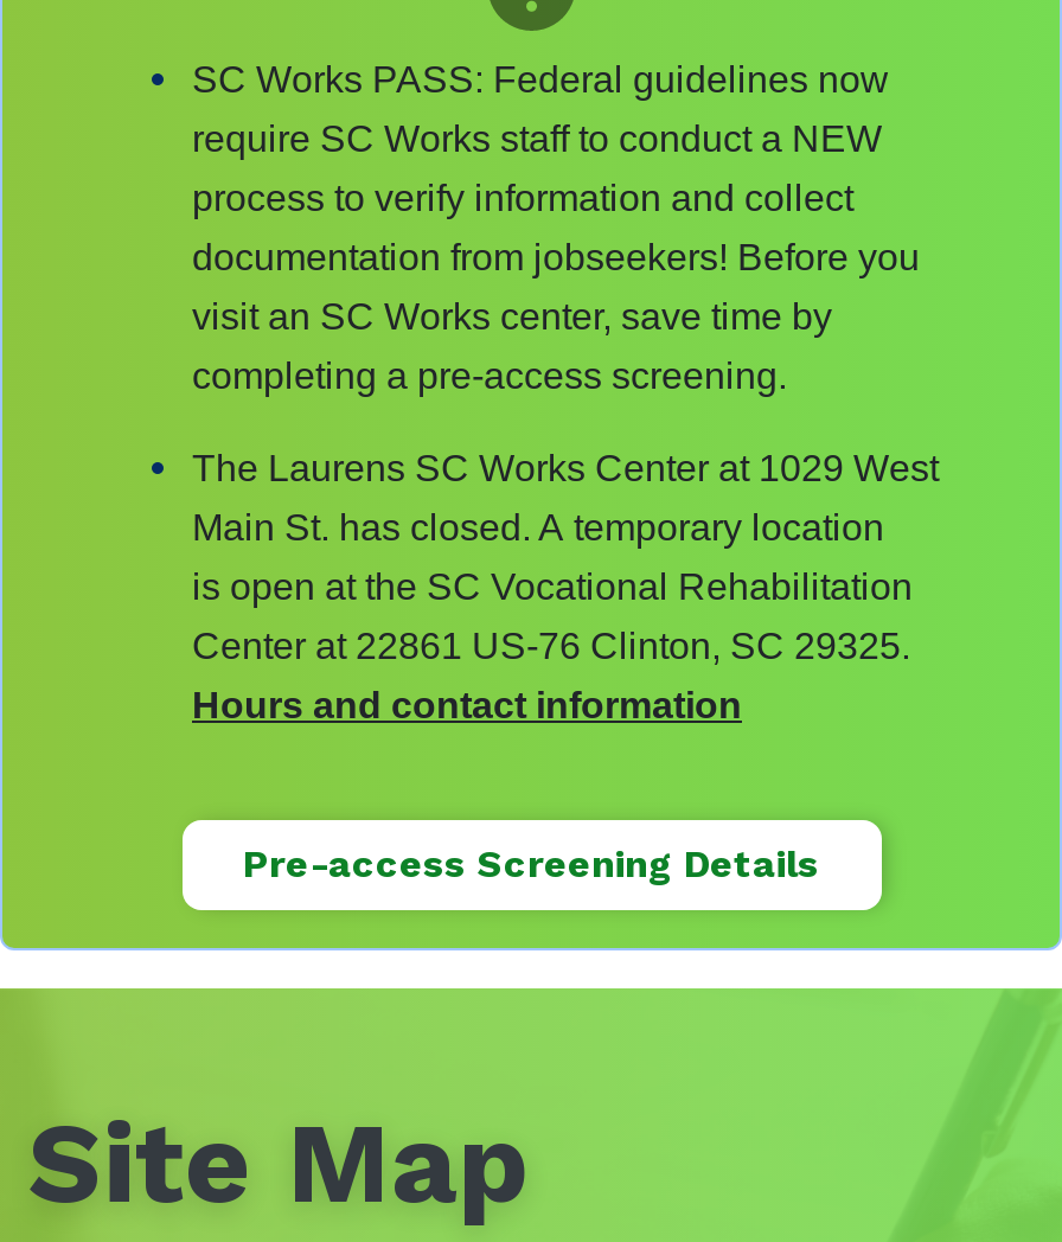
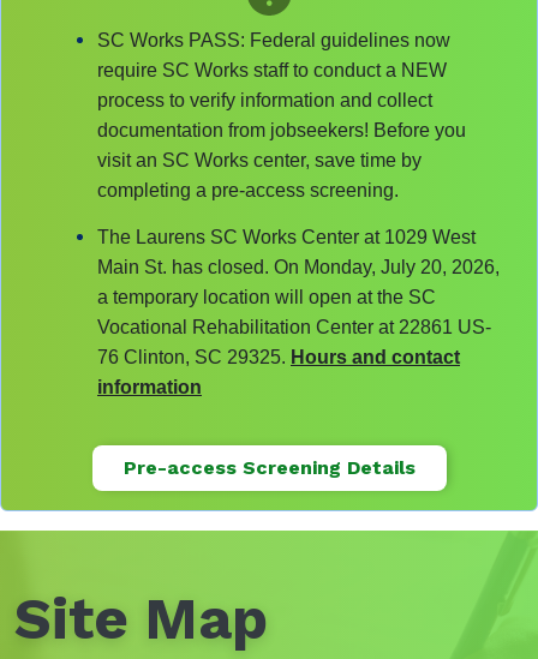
- Main St. has closed. A temporary location
- is open at the SC Vocational Rehabilitation
- Center at 22861 US-76 Clinton, SC 29325.
- Hours and contact information
+ Main St. has closed. On Monday, July 20, 2026,
+ a temporary location will open at the SC
+ Vocational Rehabilitation Center at 22861 US-
+ 76 Clinton, SC 29325. Hours and contact
+ information
